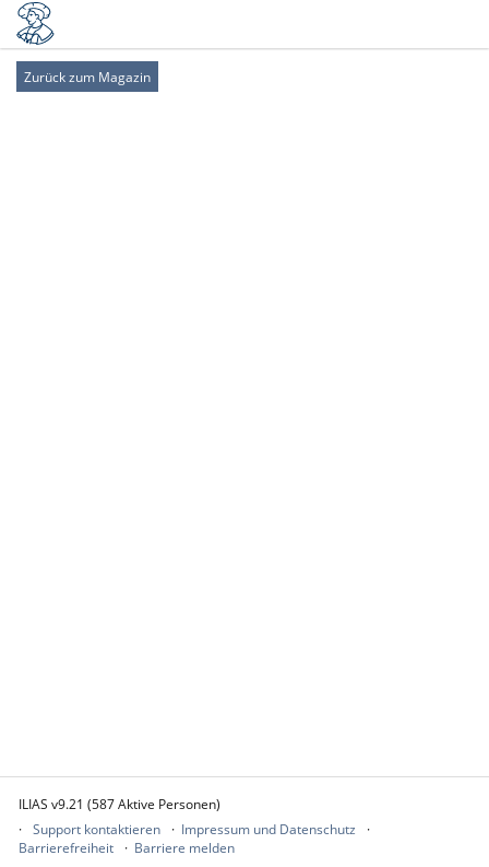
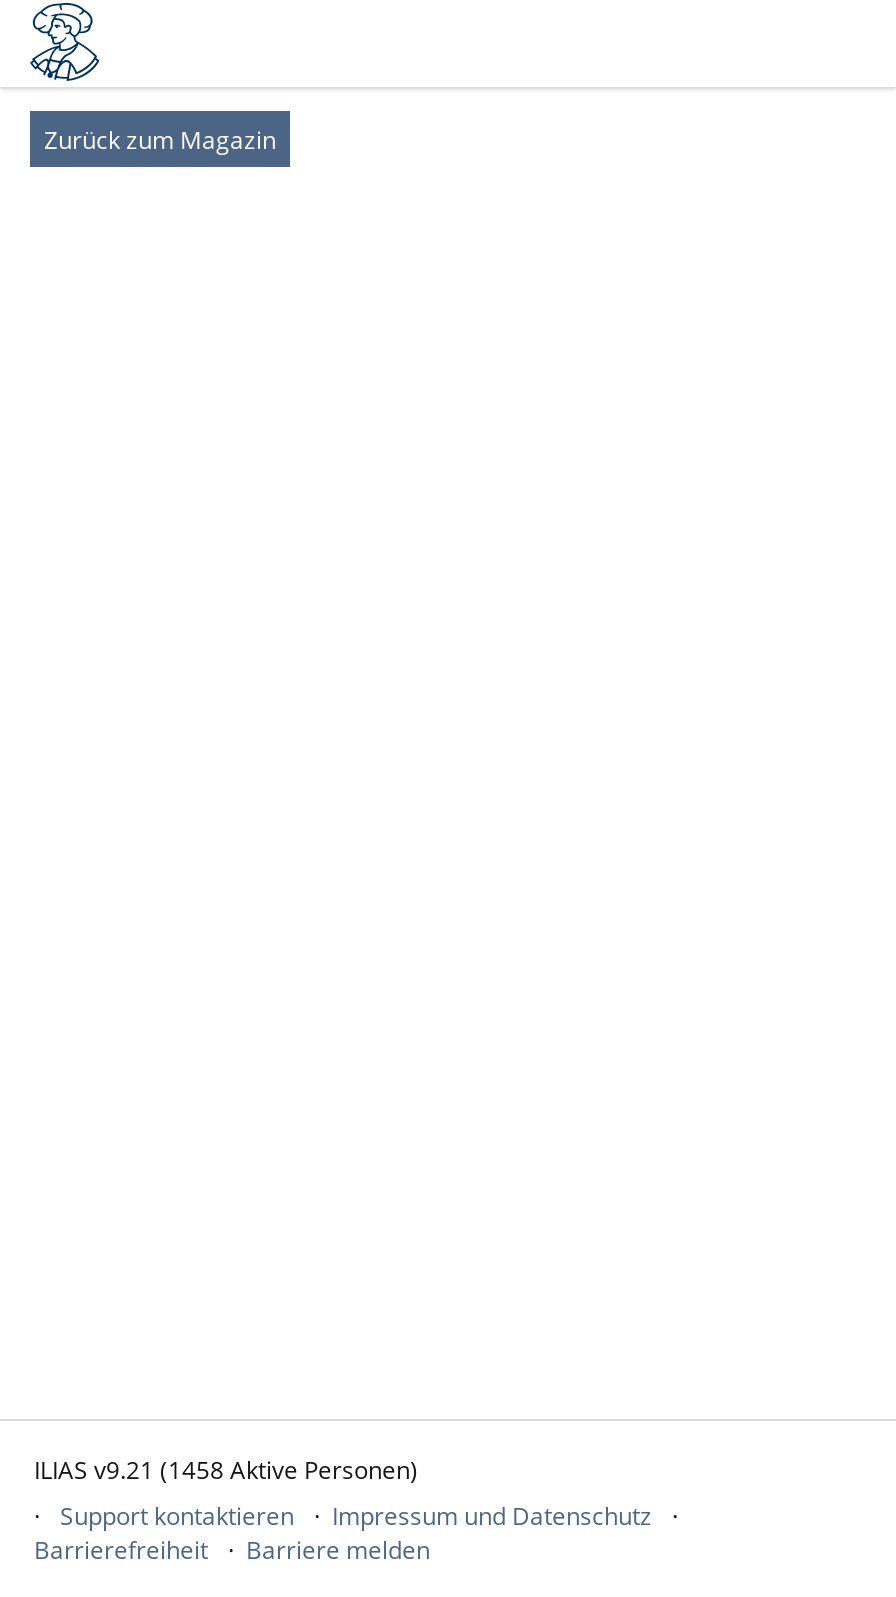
- ILIAS v9.21 (587 Aktive Personen)
+ ILIAS v9.21 (1458 Aktive Personen)
